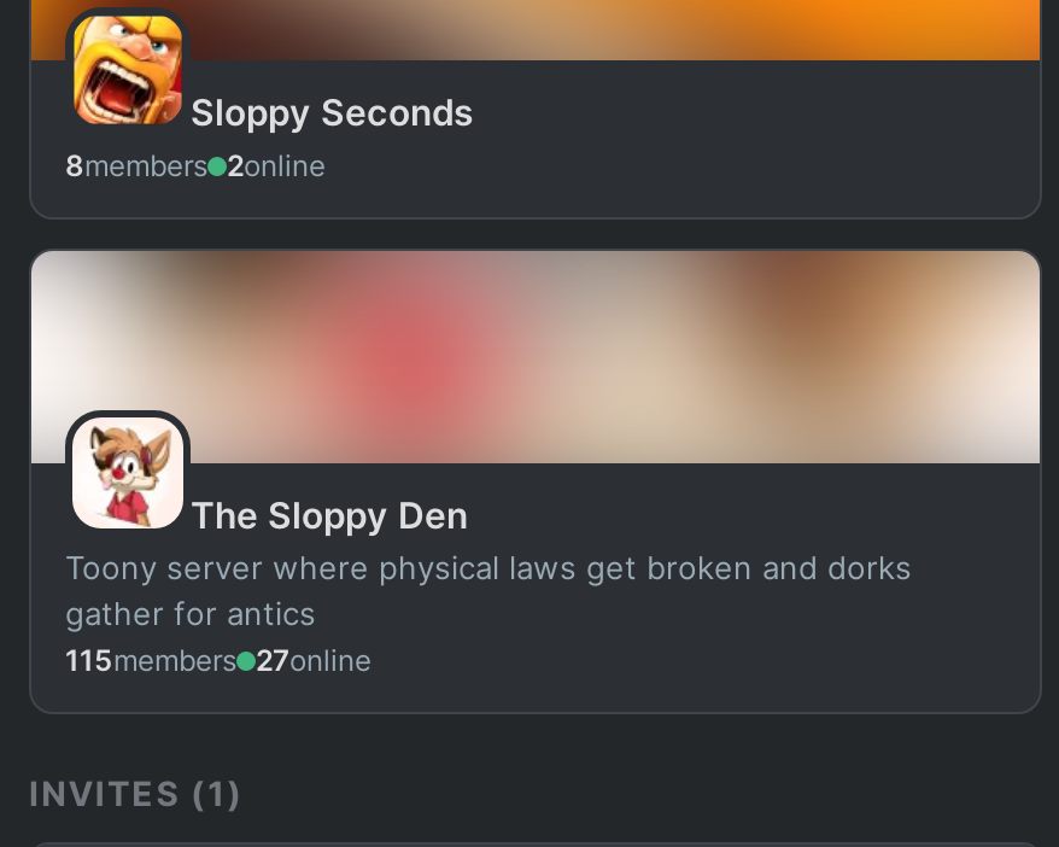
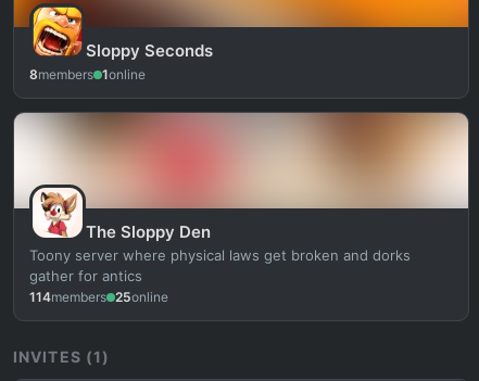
- 8members 2online
+ 8members 1online

- 115members 27online
+ 114members 25online
